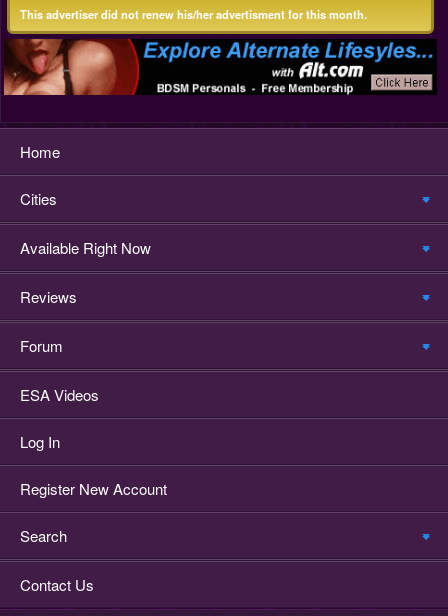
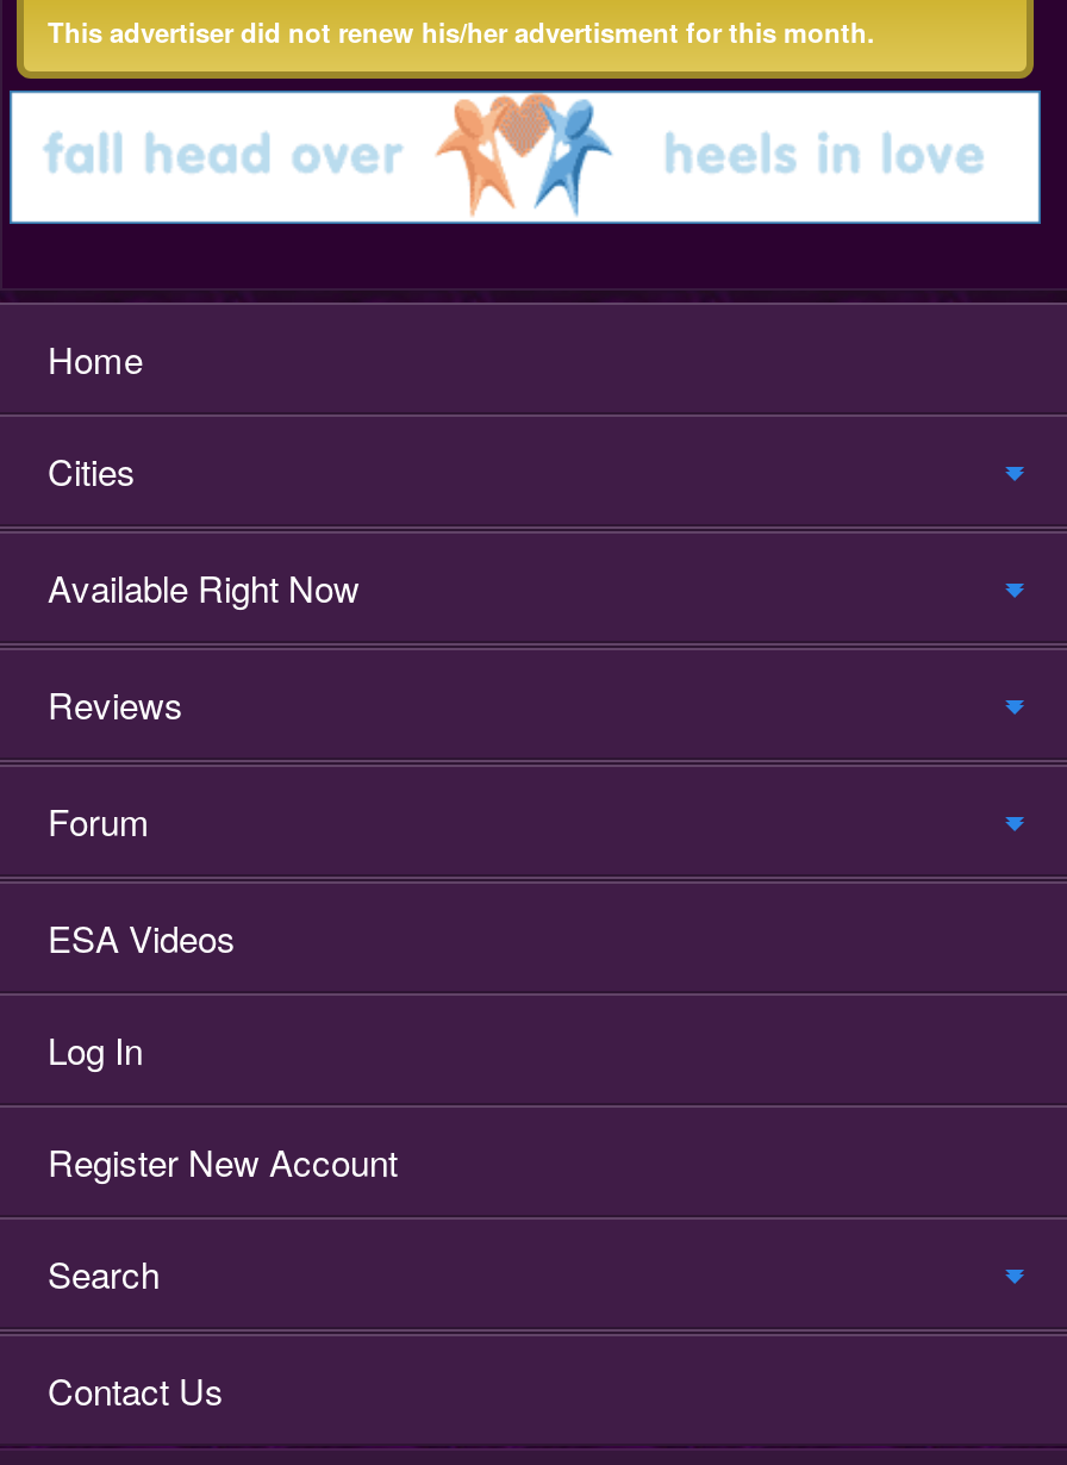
- [image]
+ [image]
